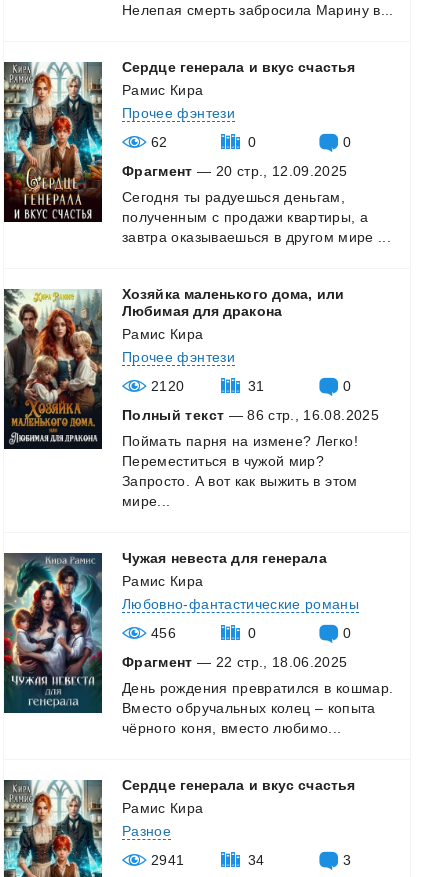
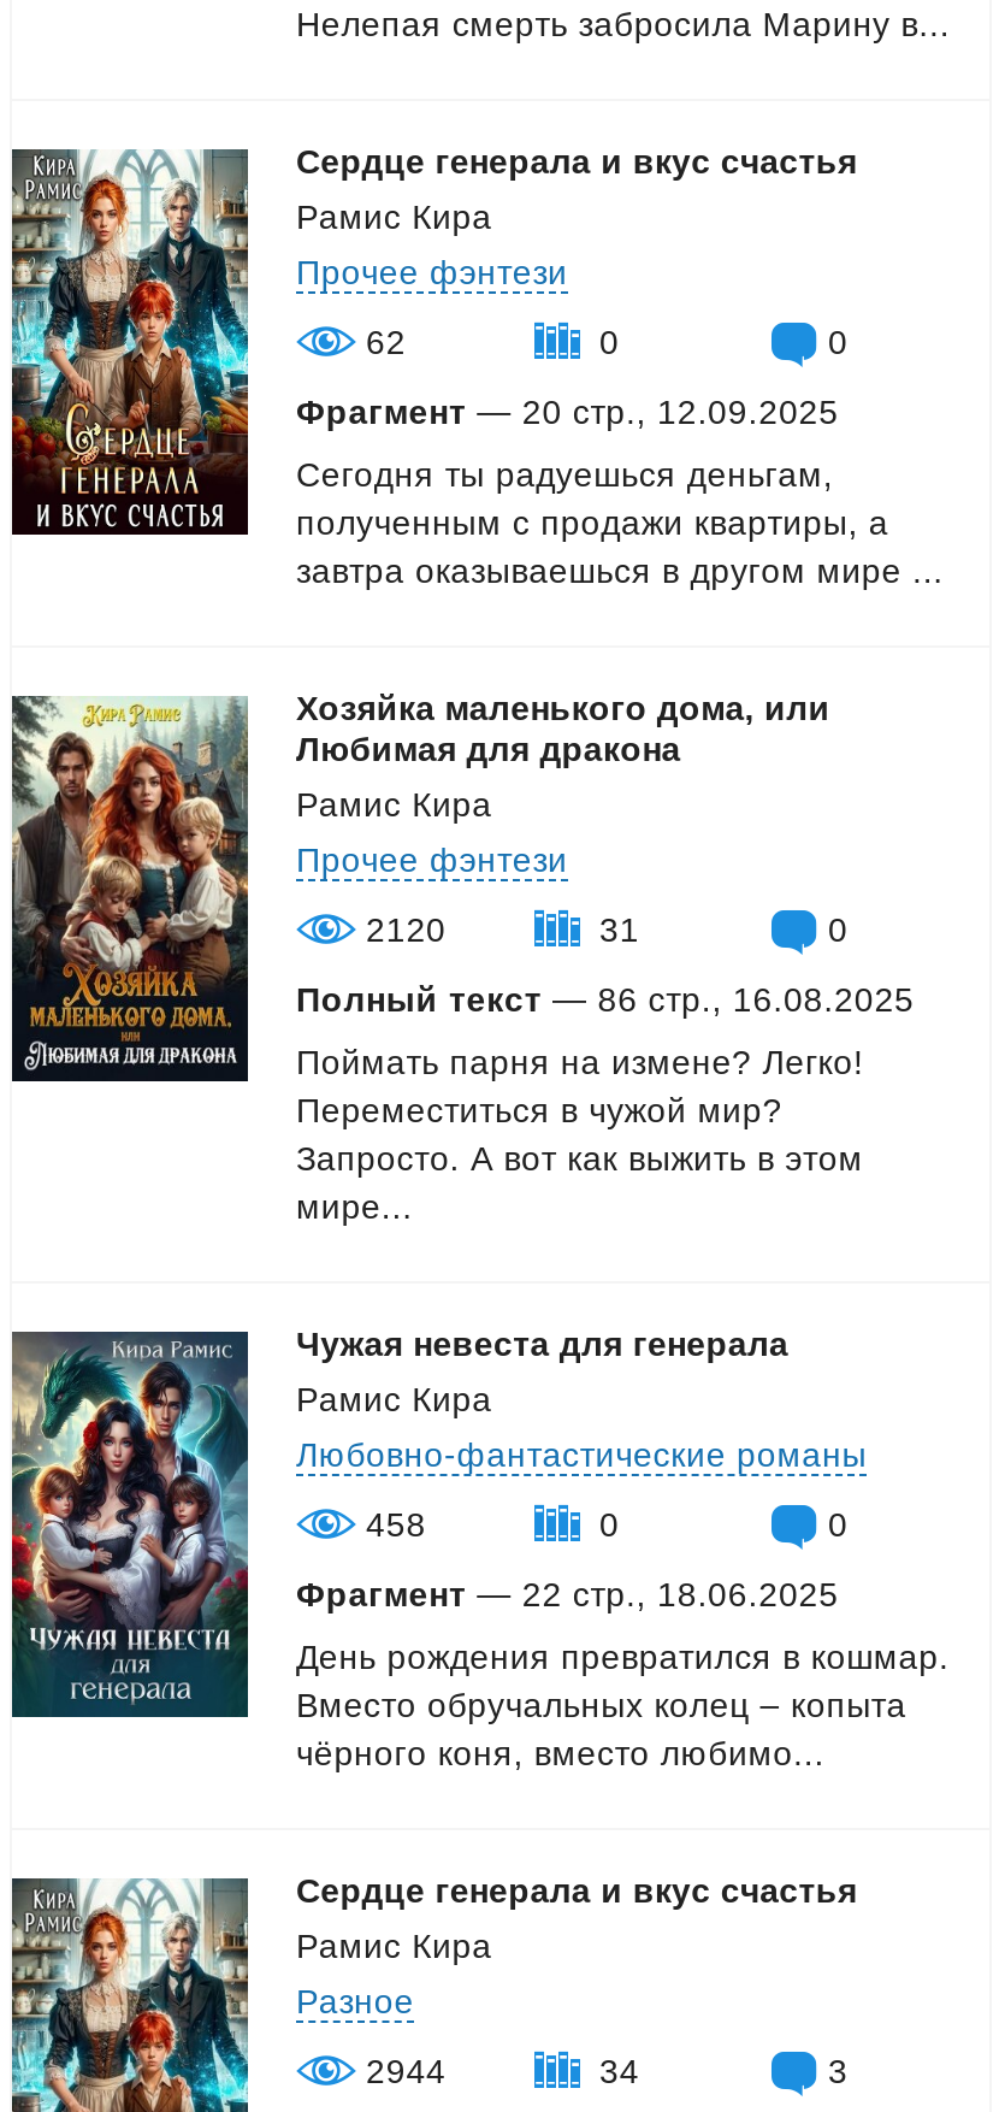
- 456
+ 458

- 2941
+ 2944
